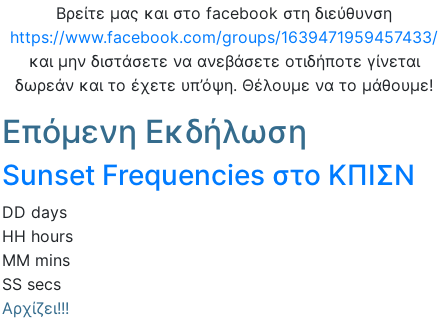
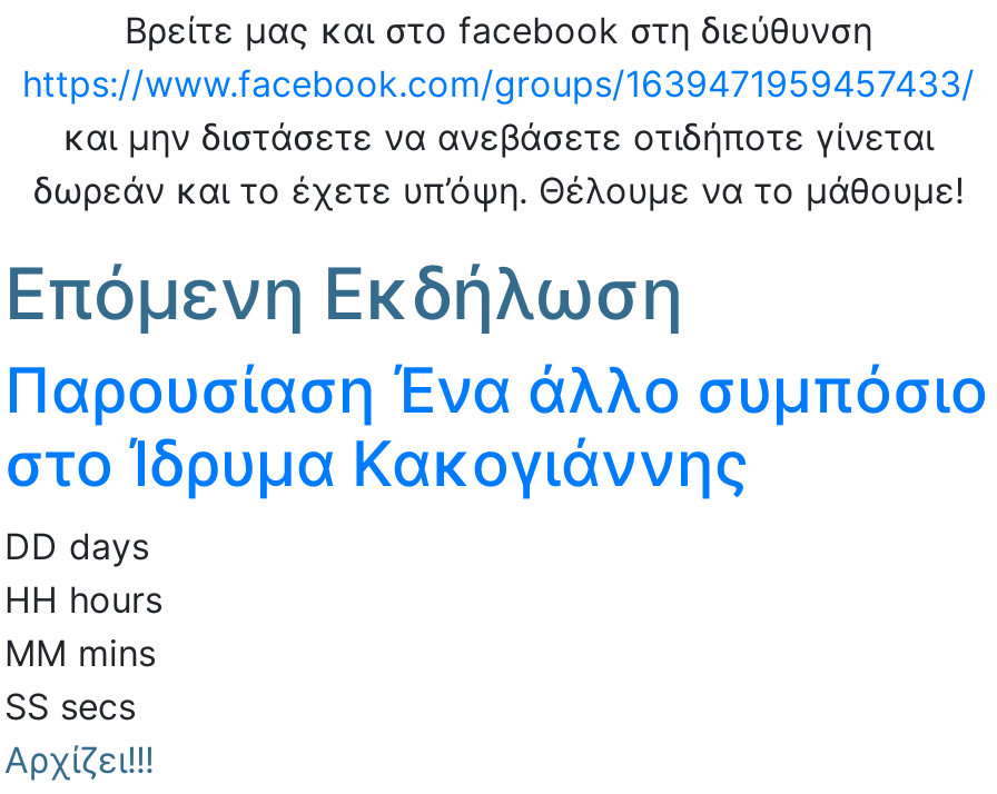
- Sunset Frequencies στο ΚΠΙΣΝ
+ Παρουσίαση Ένα άλλο συμπόσιο
+ στο Ίδρυμα Κακογιάννης
